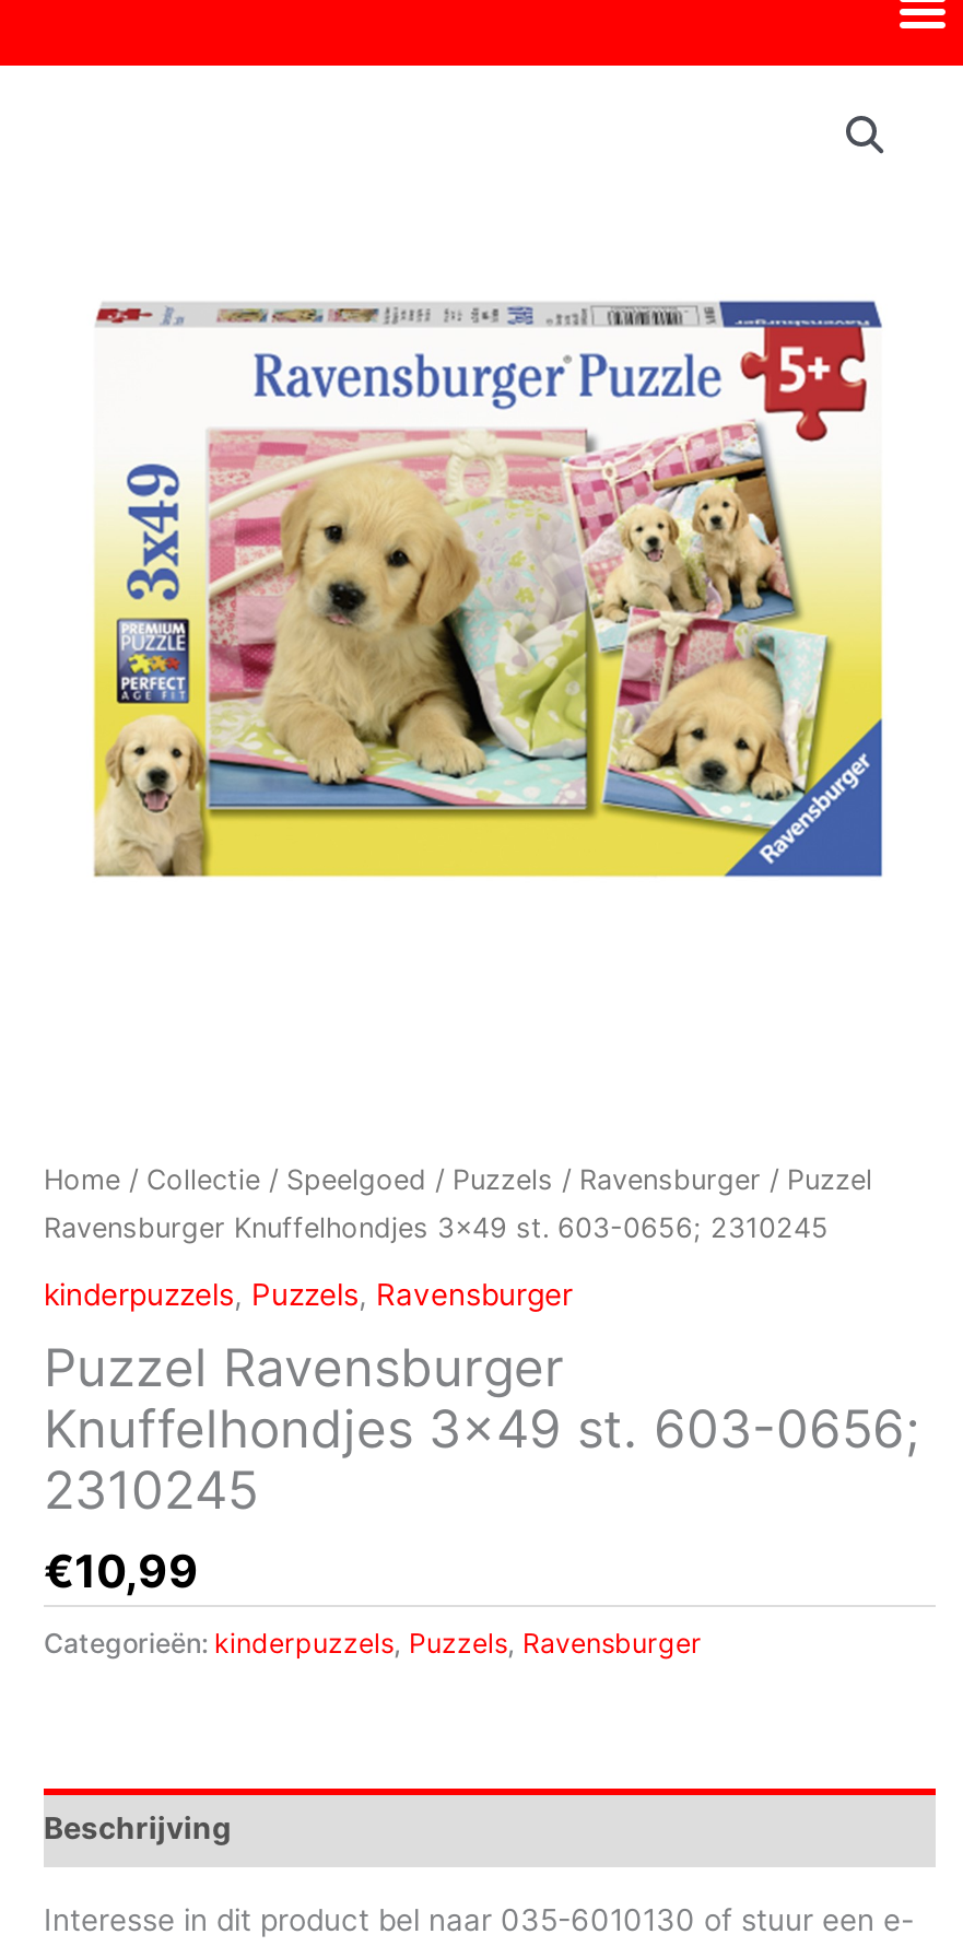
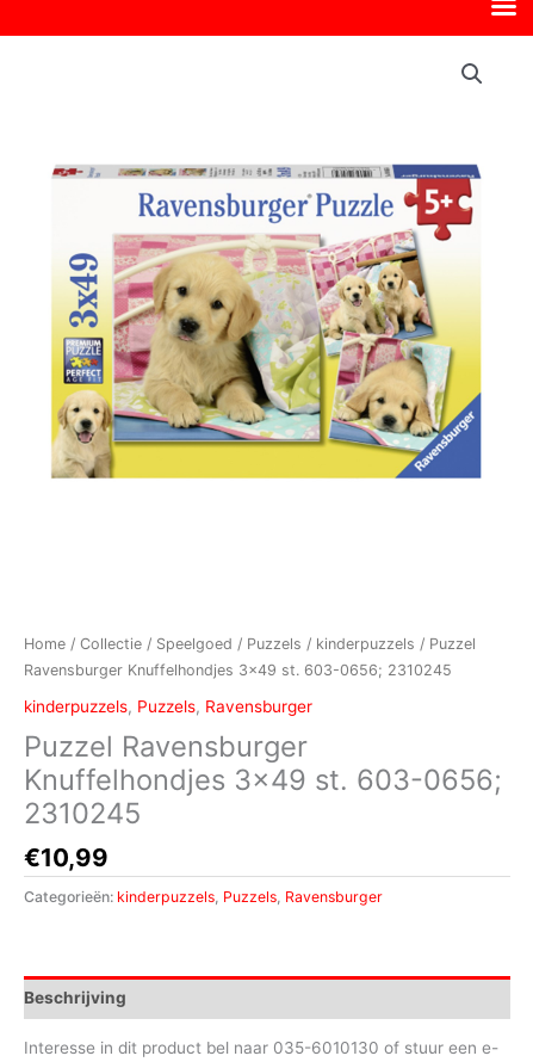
- Home / Collectie / Speelgoed / Puzzels / Ravensburger / Puzzel
+ Home / Collectie / Speelgoed / Puzzels / kinderpuzzels / Puzzel
